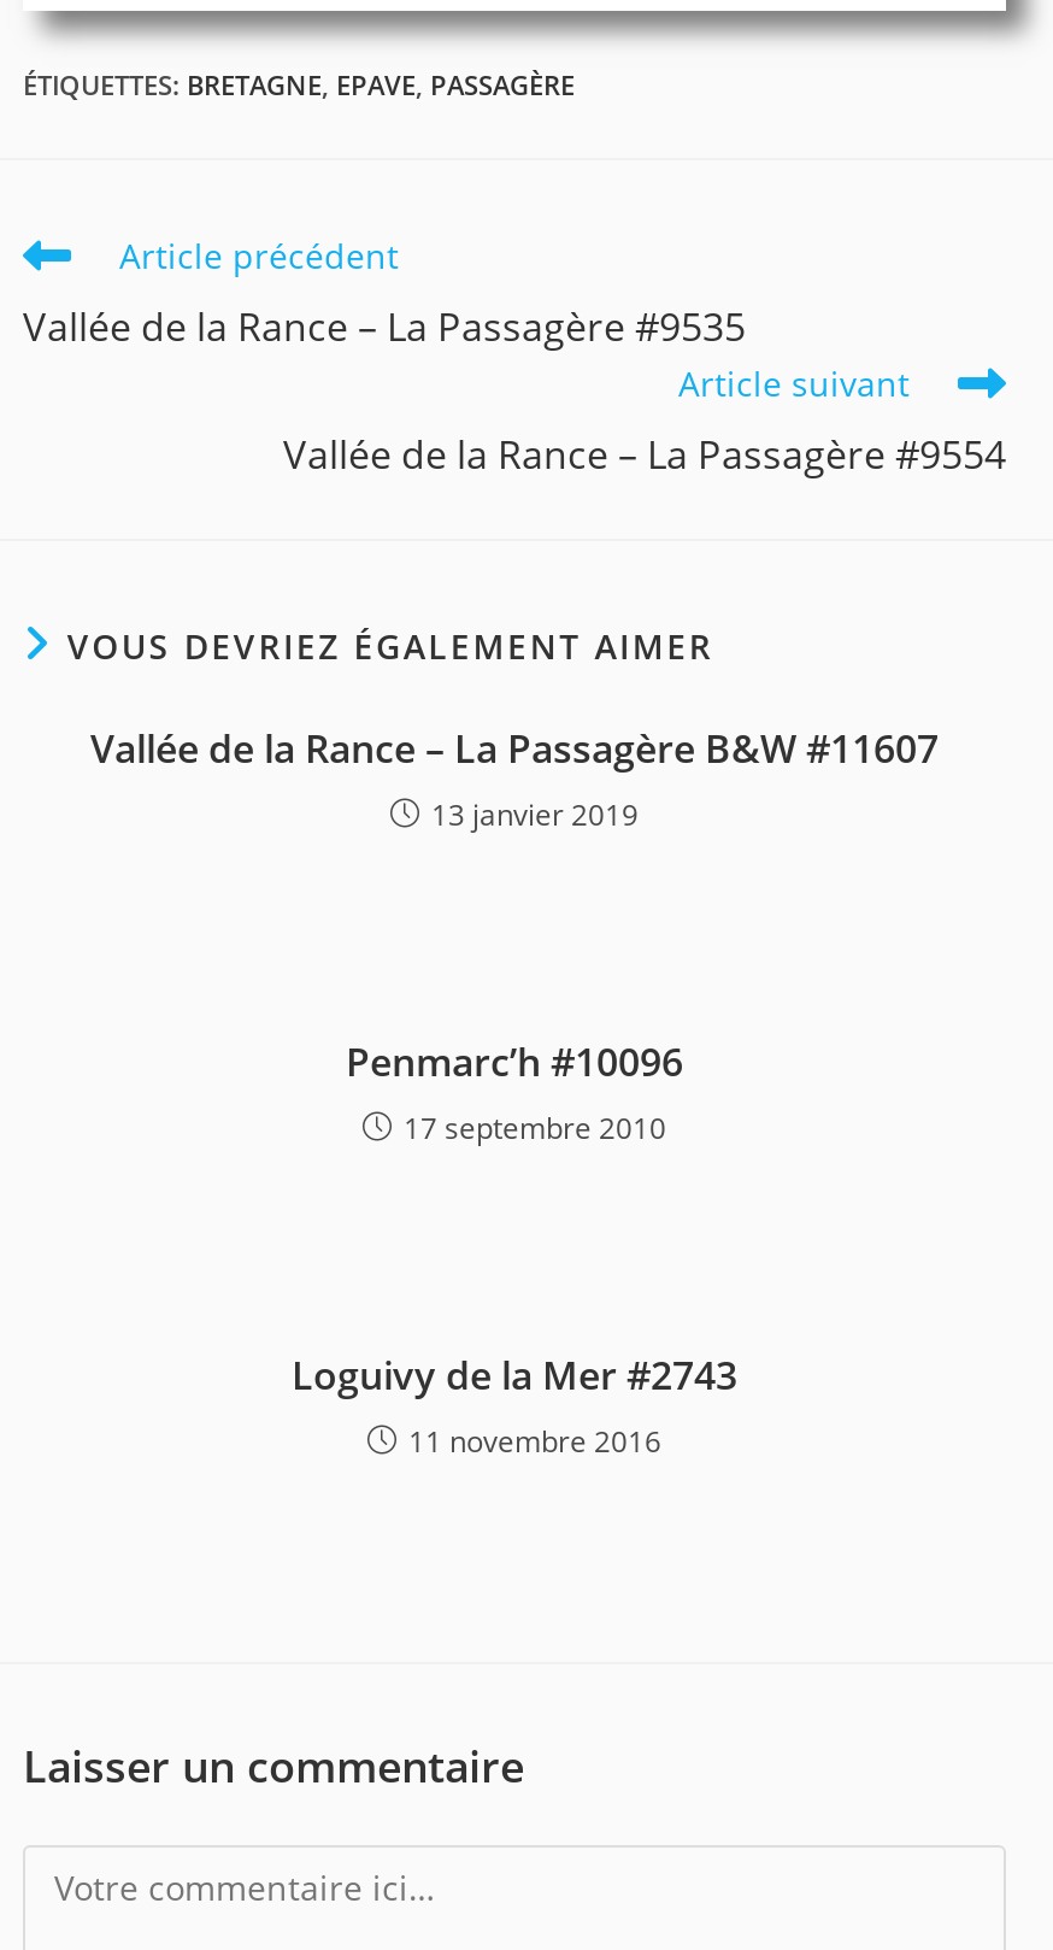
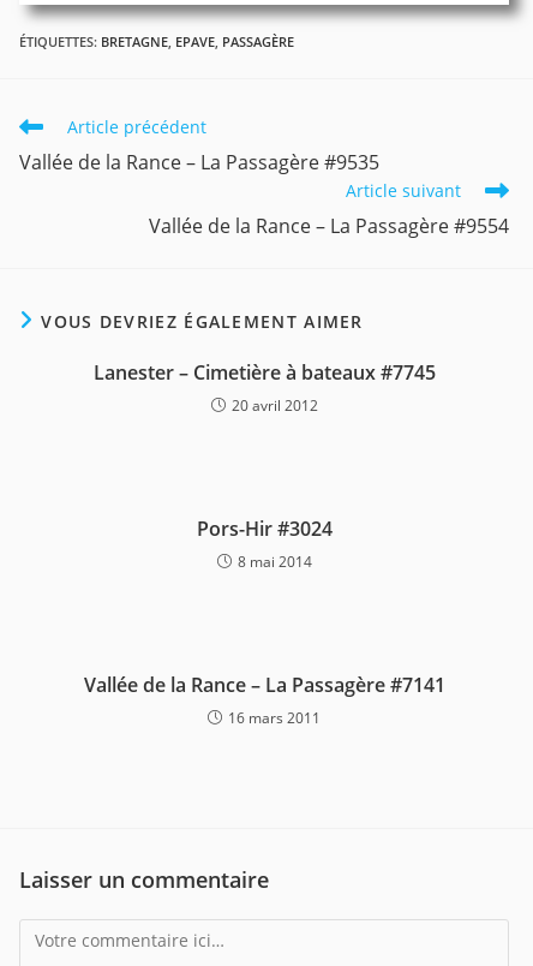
- Vallée de la Rance – La Passagère B&W #11607
- 13 janvier 2019
+ Lanester – Cimetière à bateaux #7745
+ 20 avril 2012

- Penmarc’h #10096
- 17 septembre 2010
+ Pors-Hir #3024
+ 8 mai 2014

- Loguivy de la Mer #2743
- 11 novembre 2016
+ Vallée de la Rance – La Passagère #7141
+ 16 mars 2011
